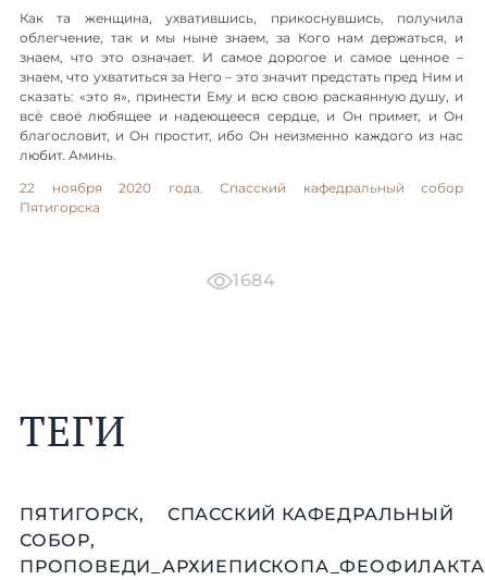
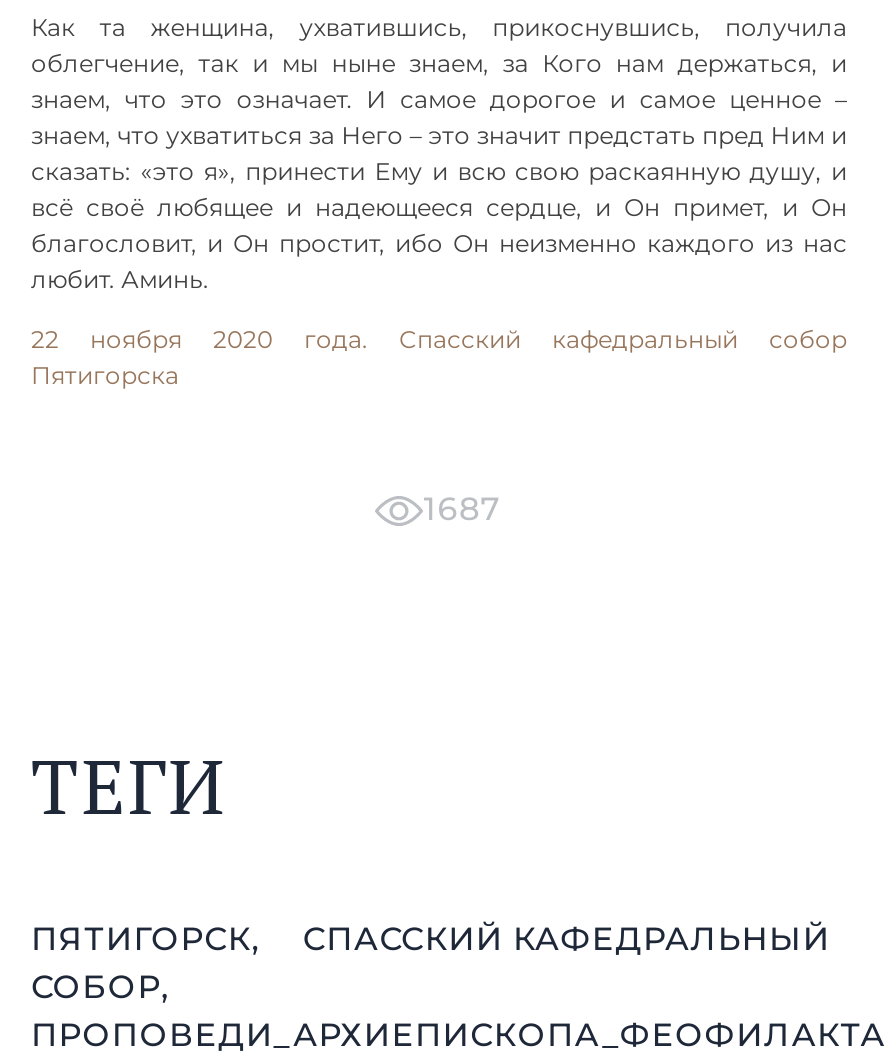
- 1684
+ 1687
